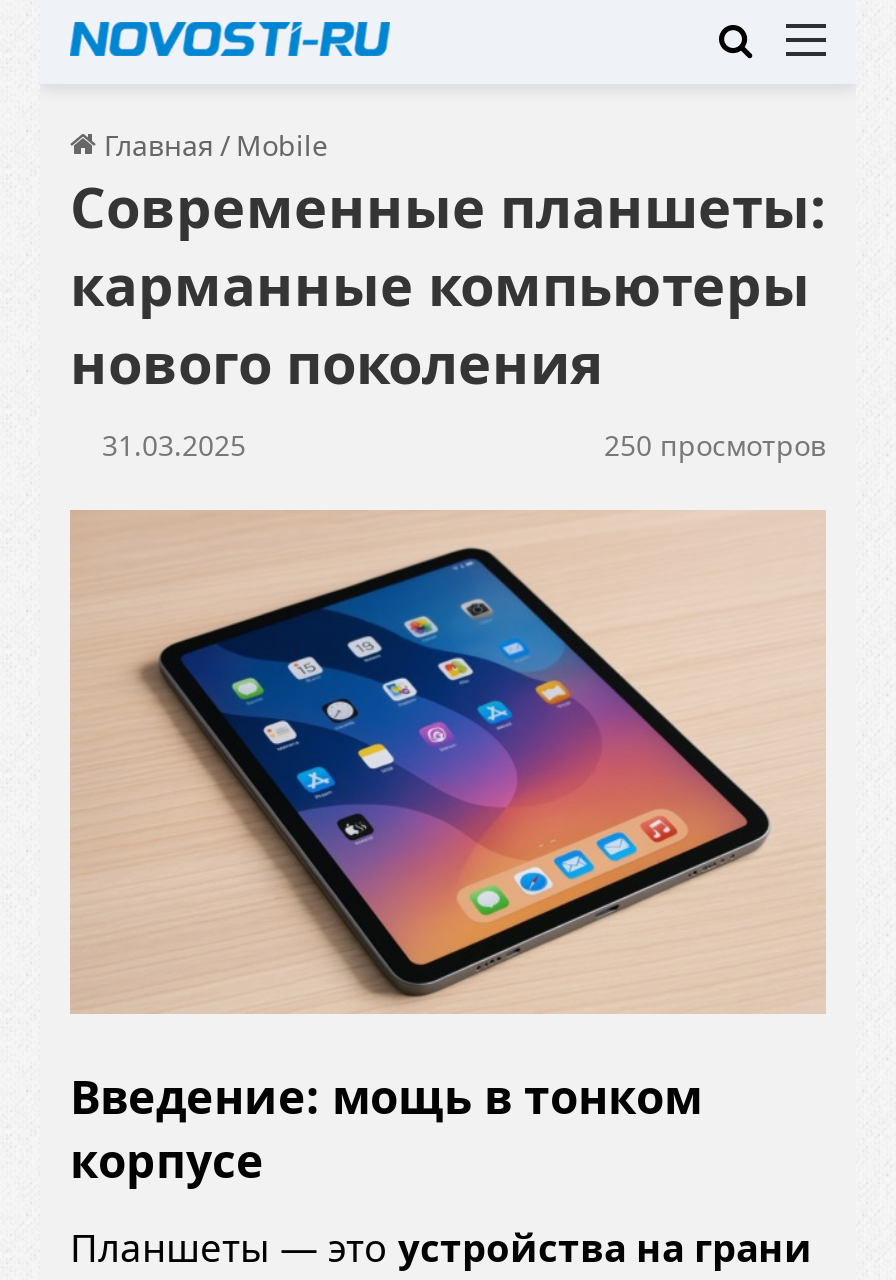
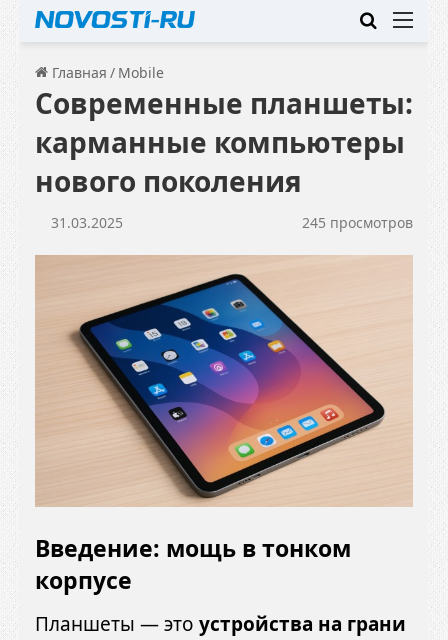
- 250 просмотров
+ 245 просмотров
